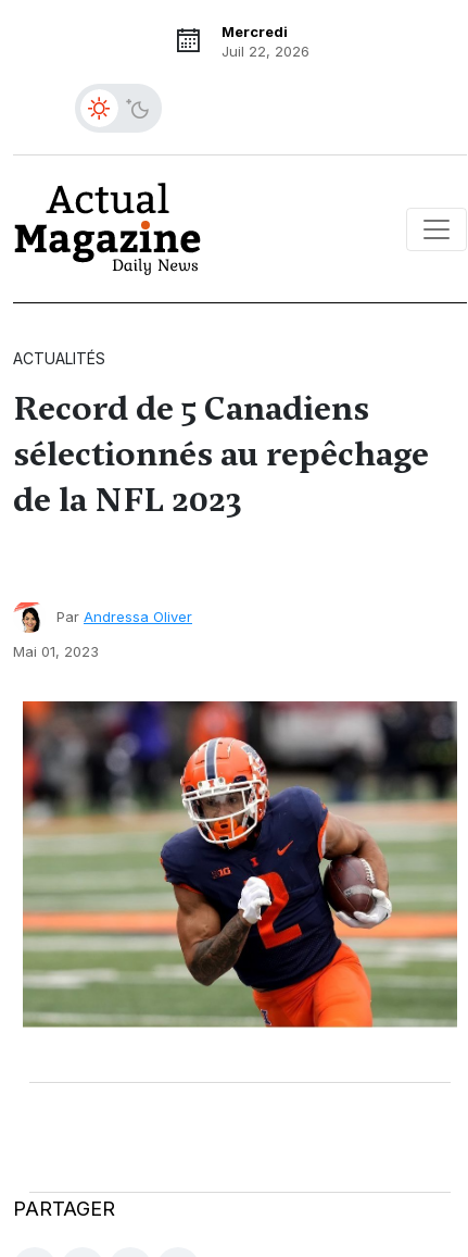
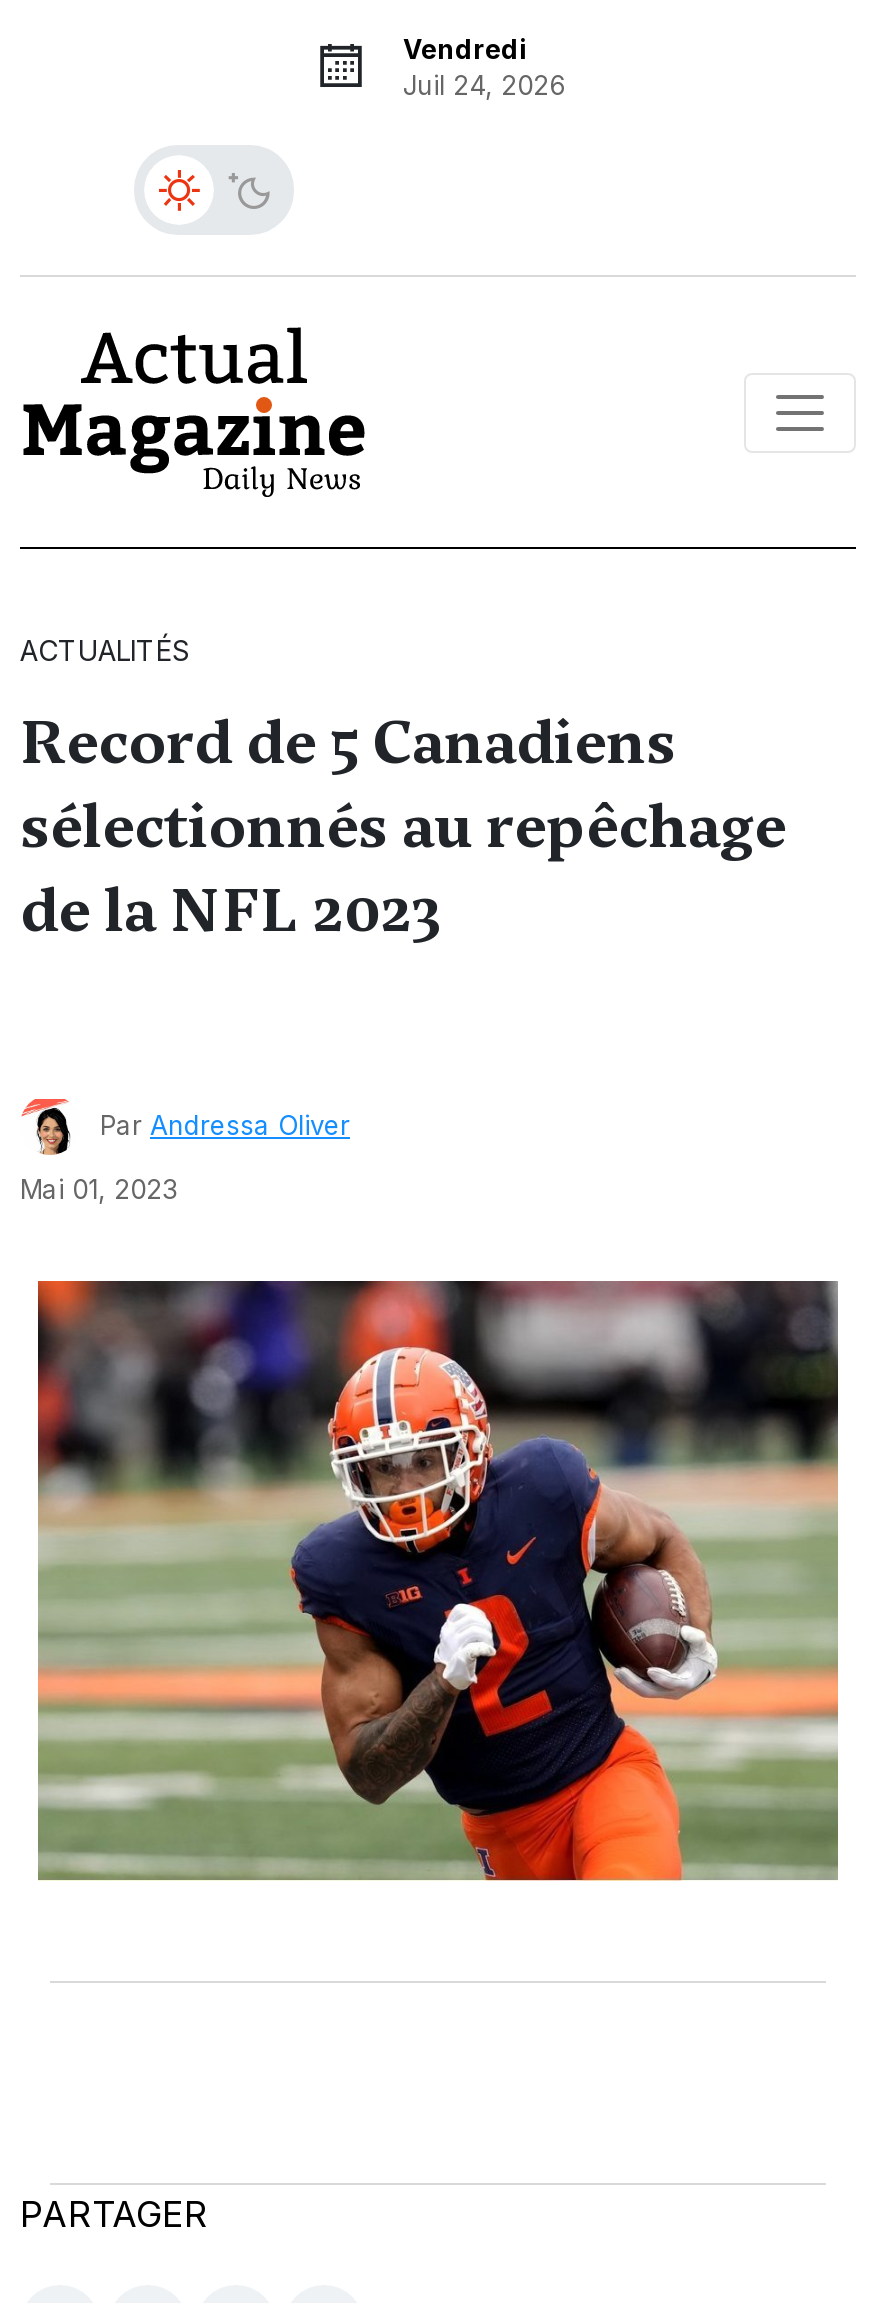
- Mercredi
- Juil 22, 2026
+ Vendredi
+ Juil 24, 2026
